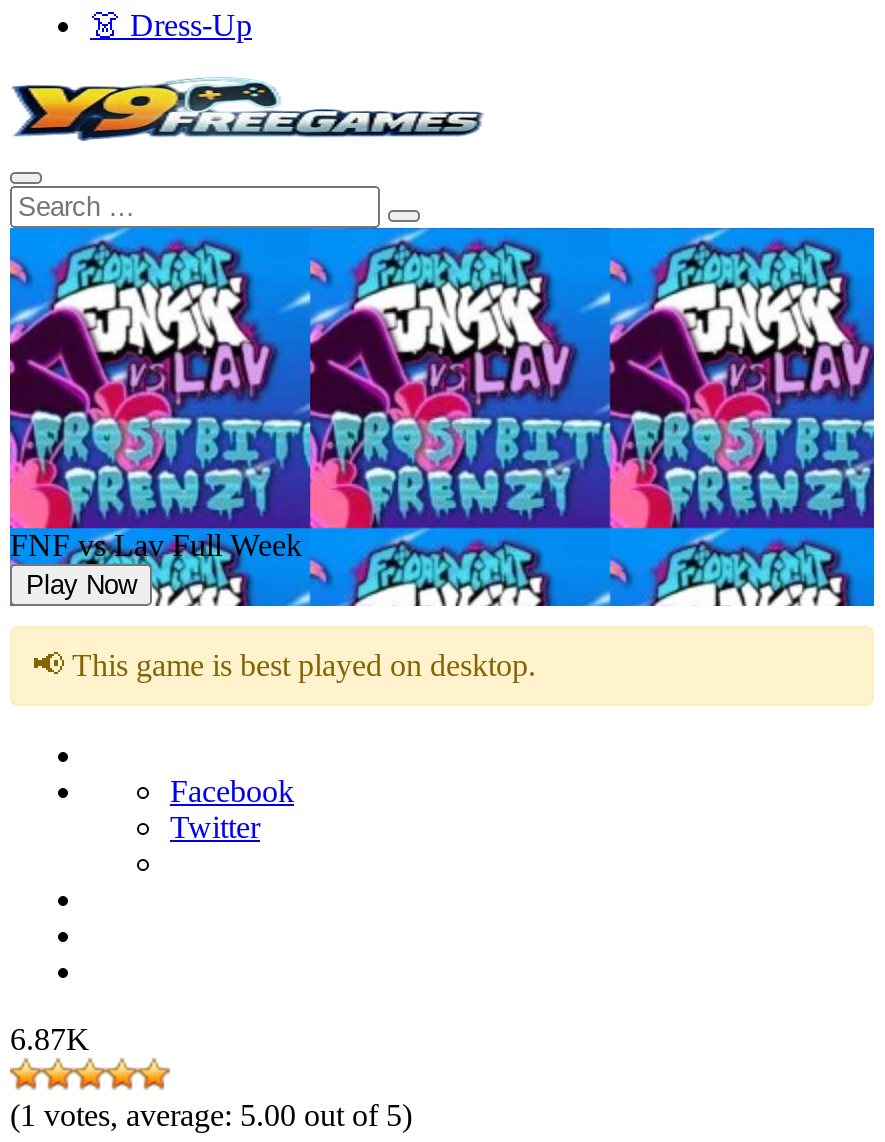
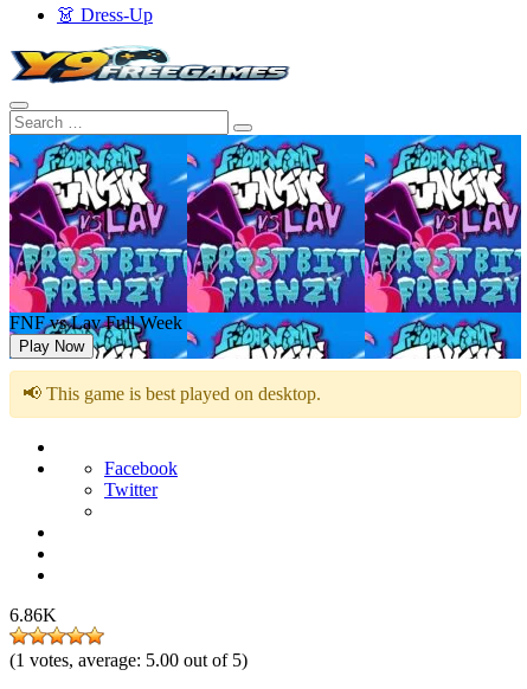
- 6.87K
+ 6.86K
